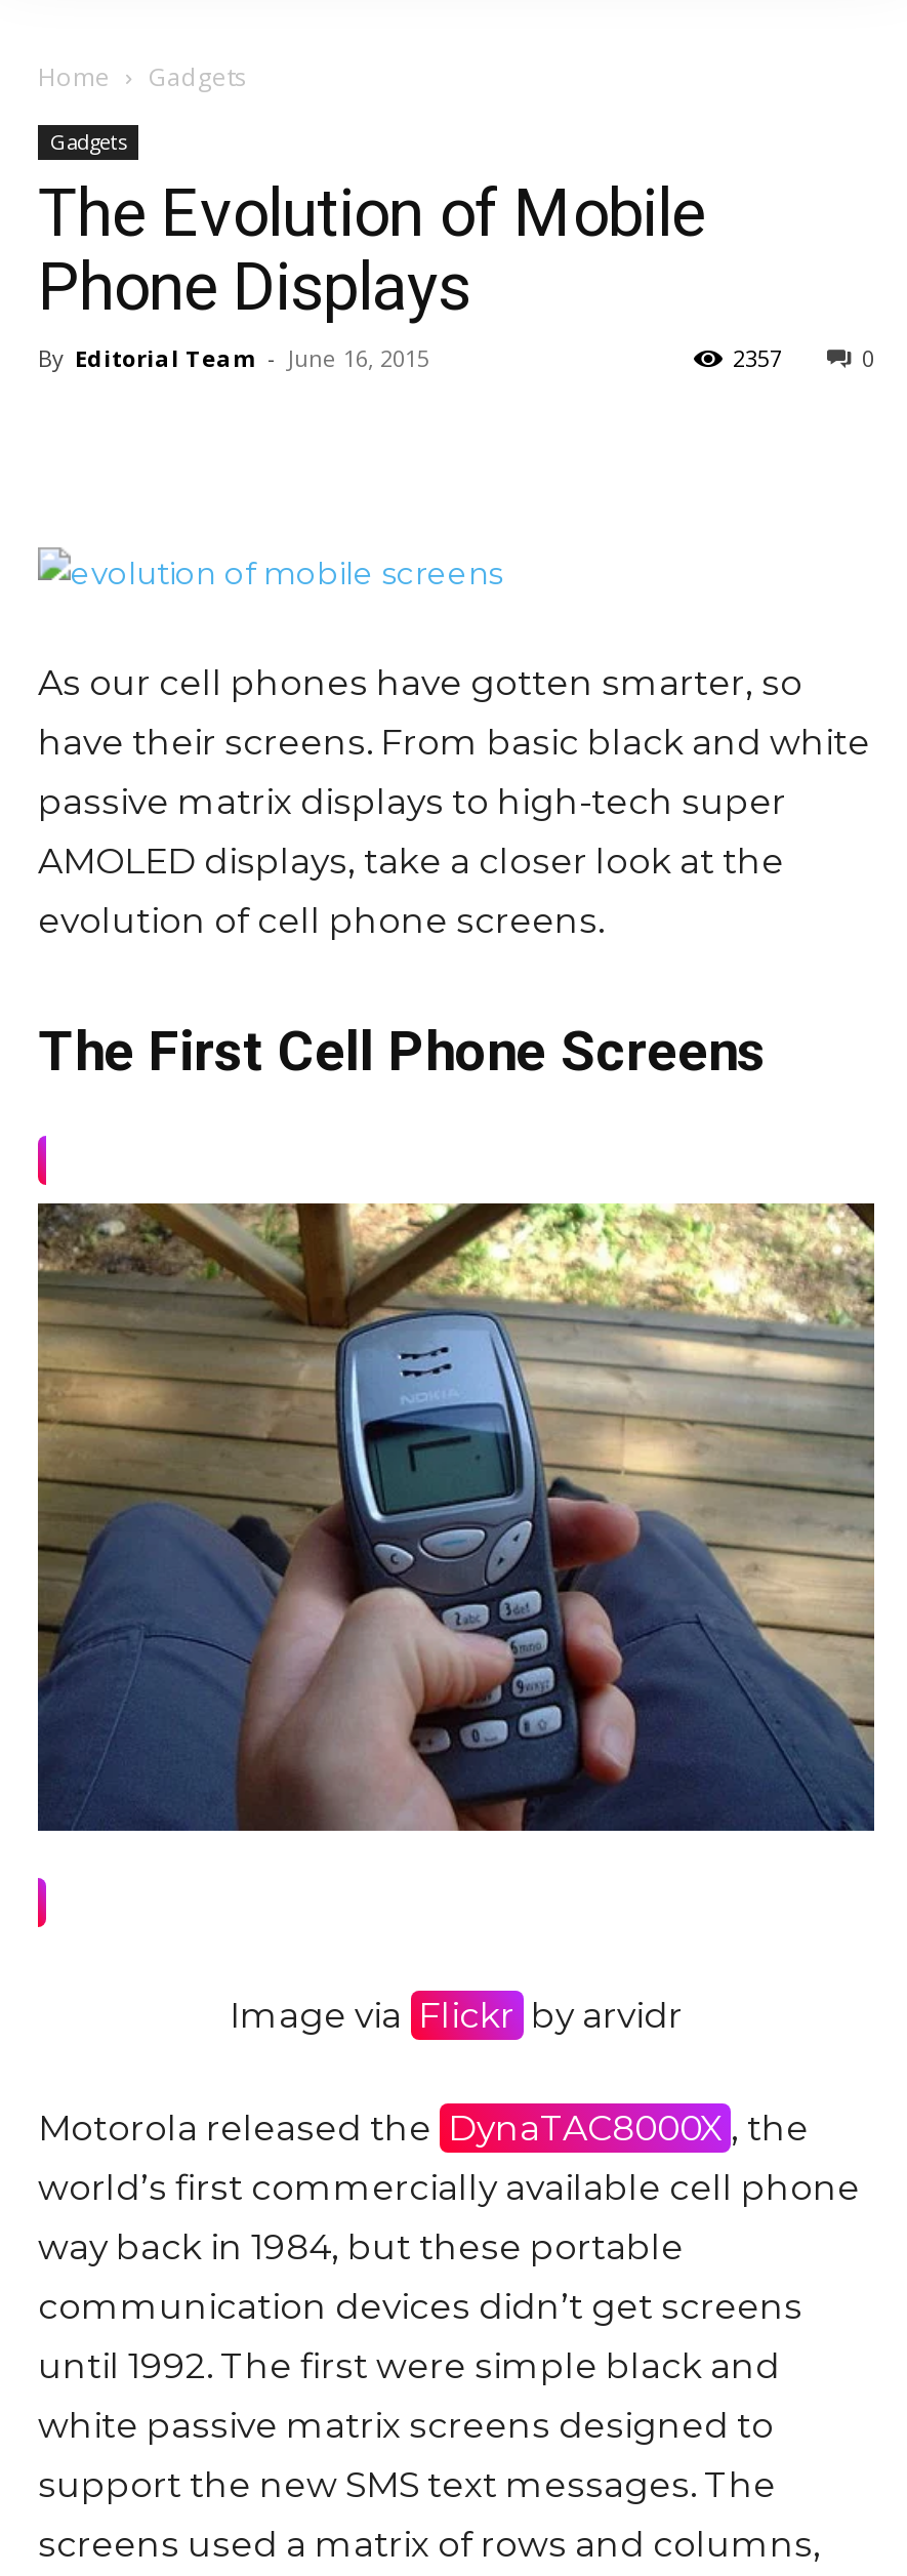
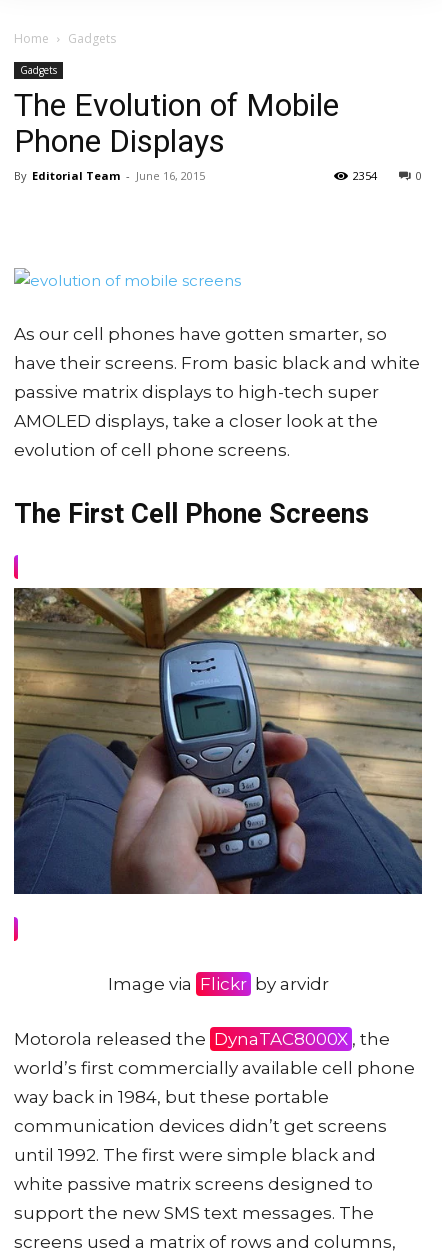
- 2357
+ 2354
